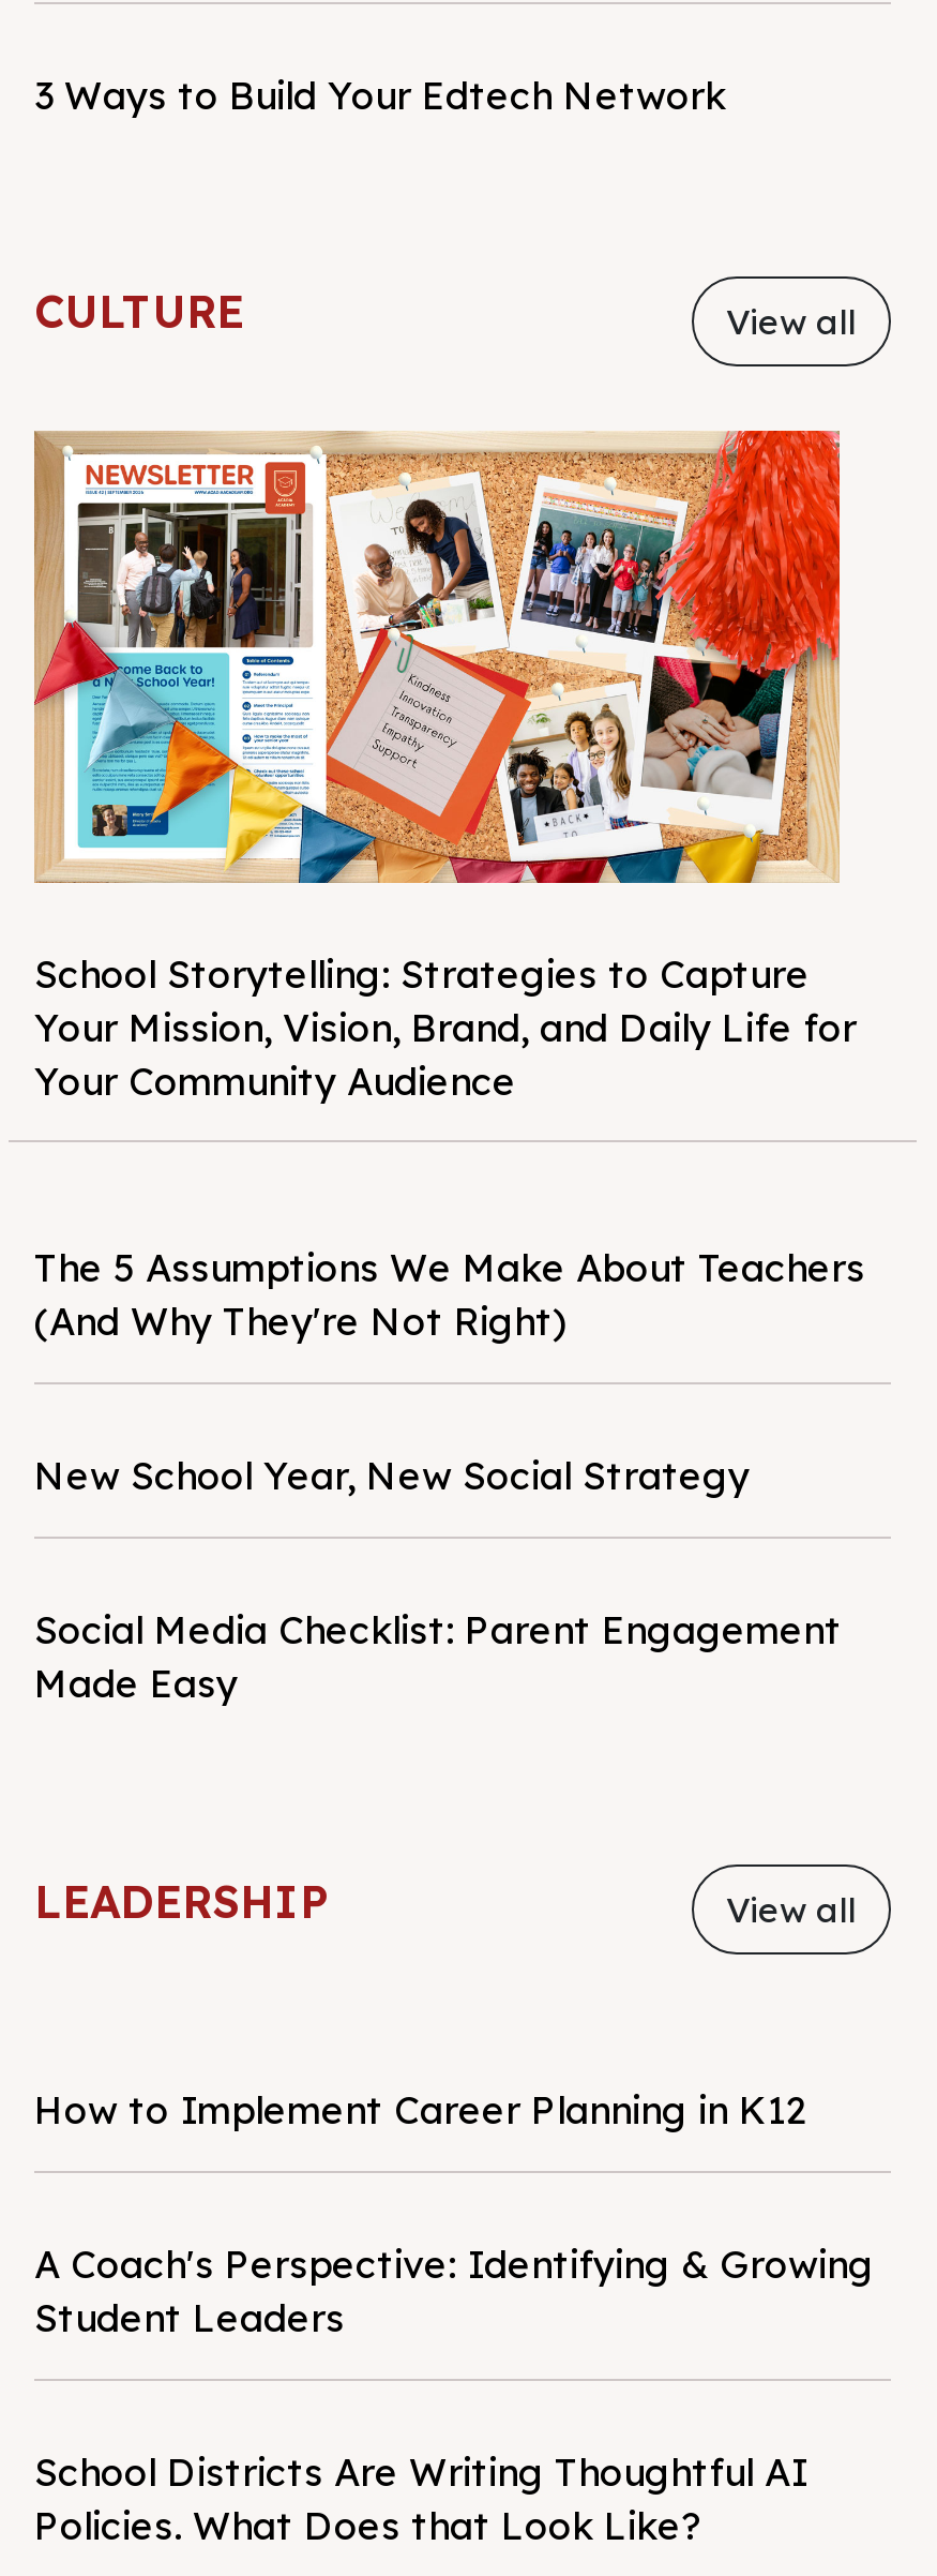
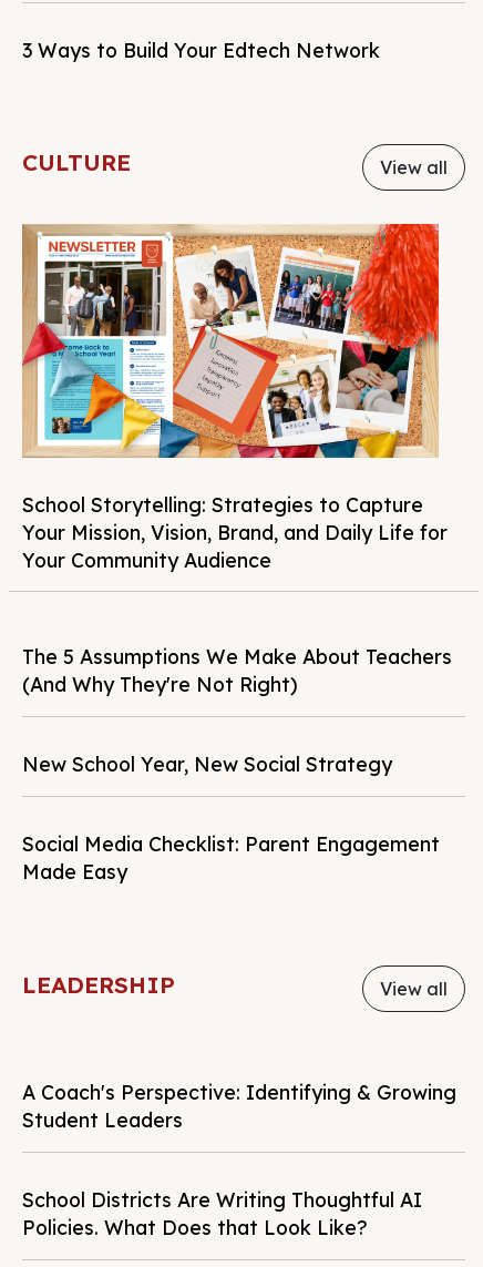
- How to Implement Career Planning in K12
